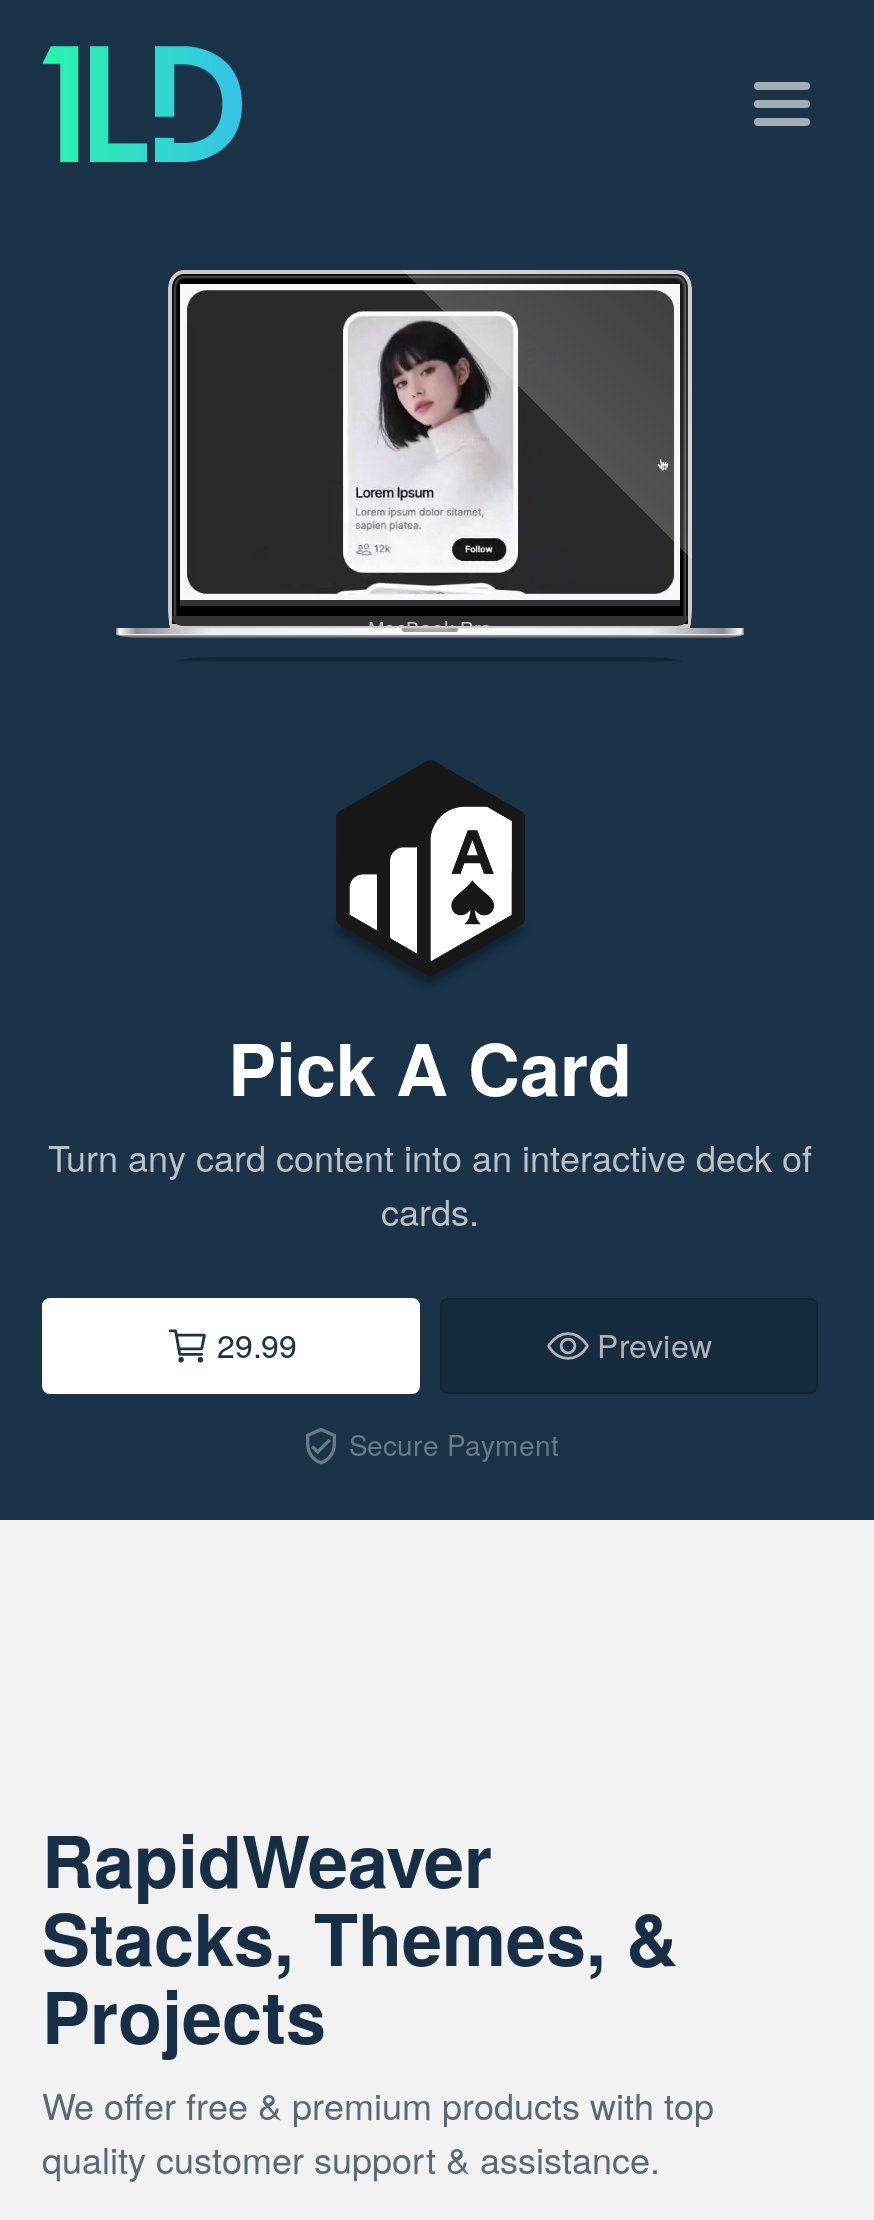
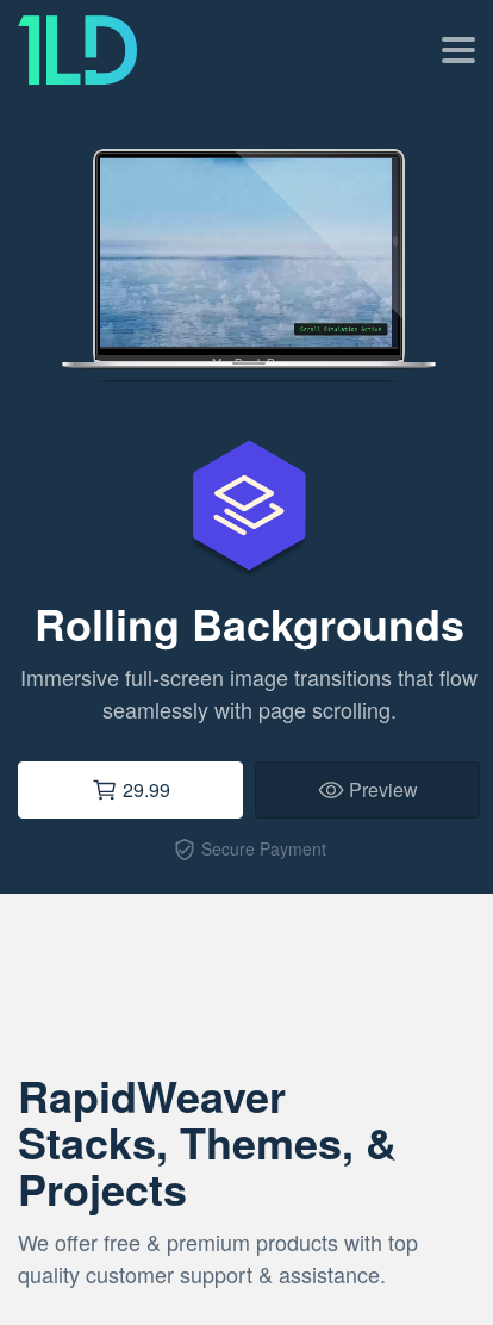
- [image]
+ [image]

- [image]
- Pick A Card
- Turn any card content into an interactive deck of
- cards.
+ [image]
+ Rolling Backgrounds
+ Immersive full-screen image transitions that flow
+ seamlessly with page scrolling.
